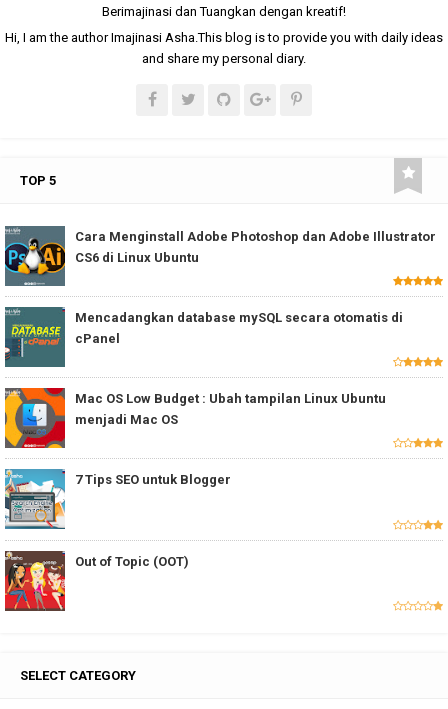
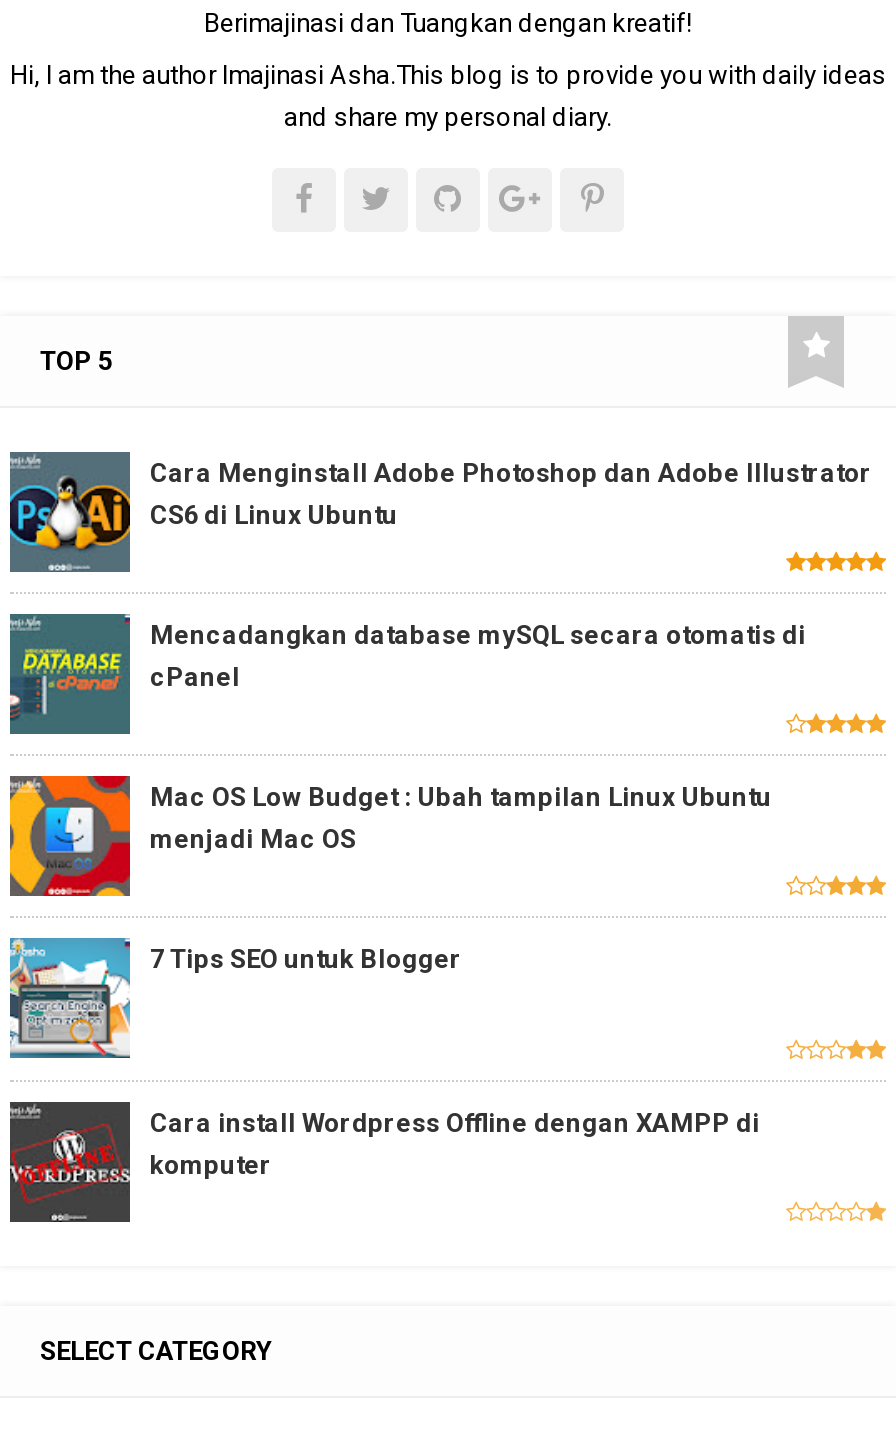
- [image]
- Out of Topic (OOT)
+ [image]
+ Cara install Wordpress Offline dengan XAMPP di
+ komputer
